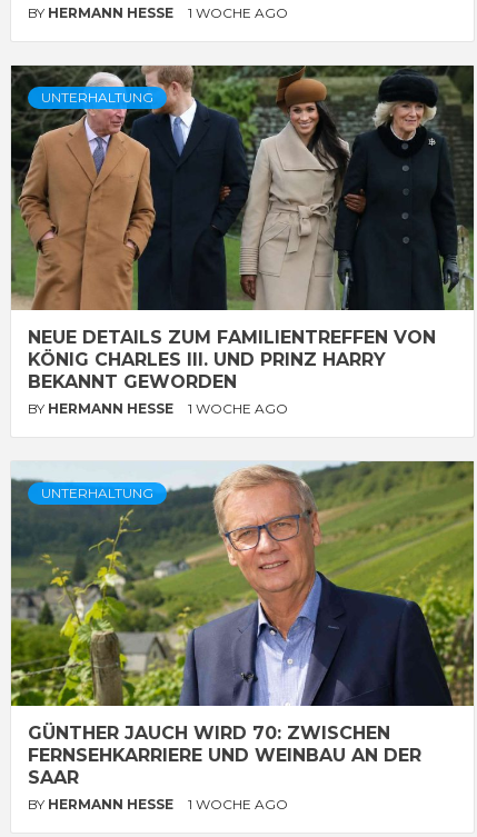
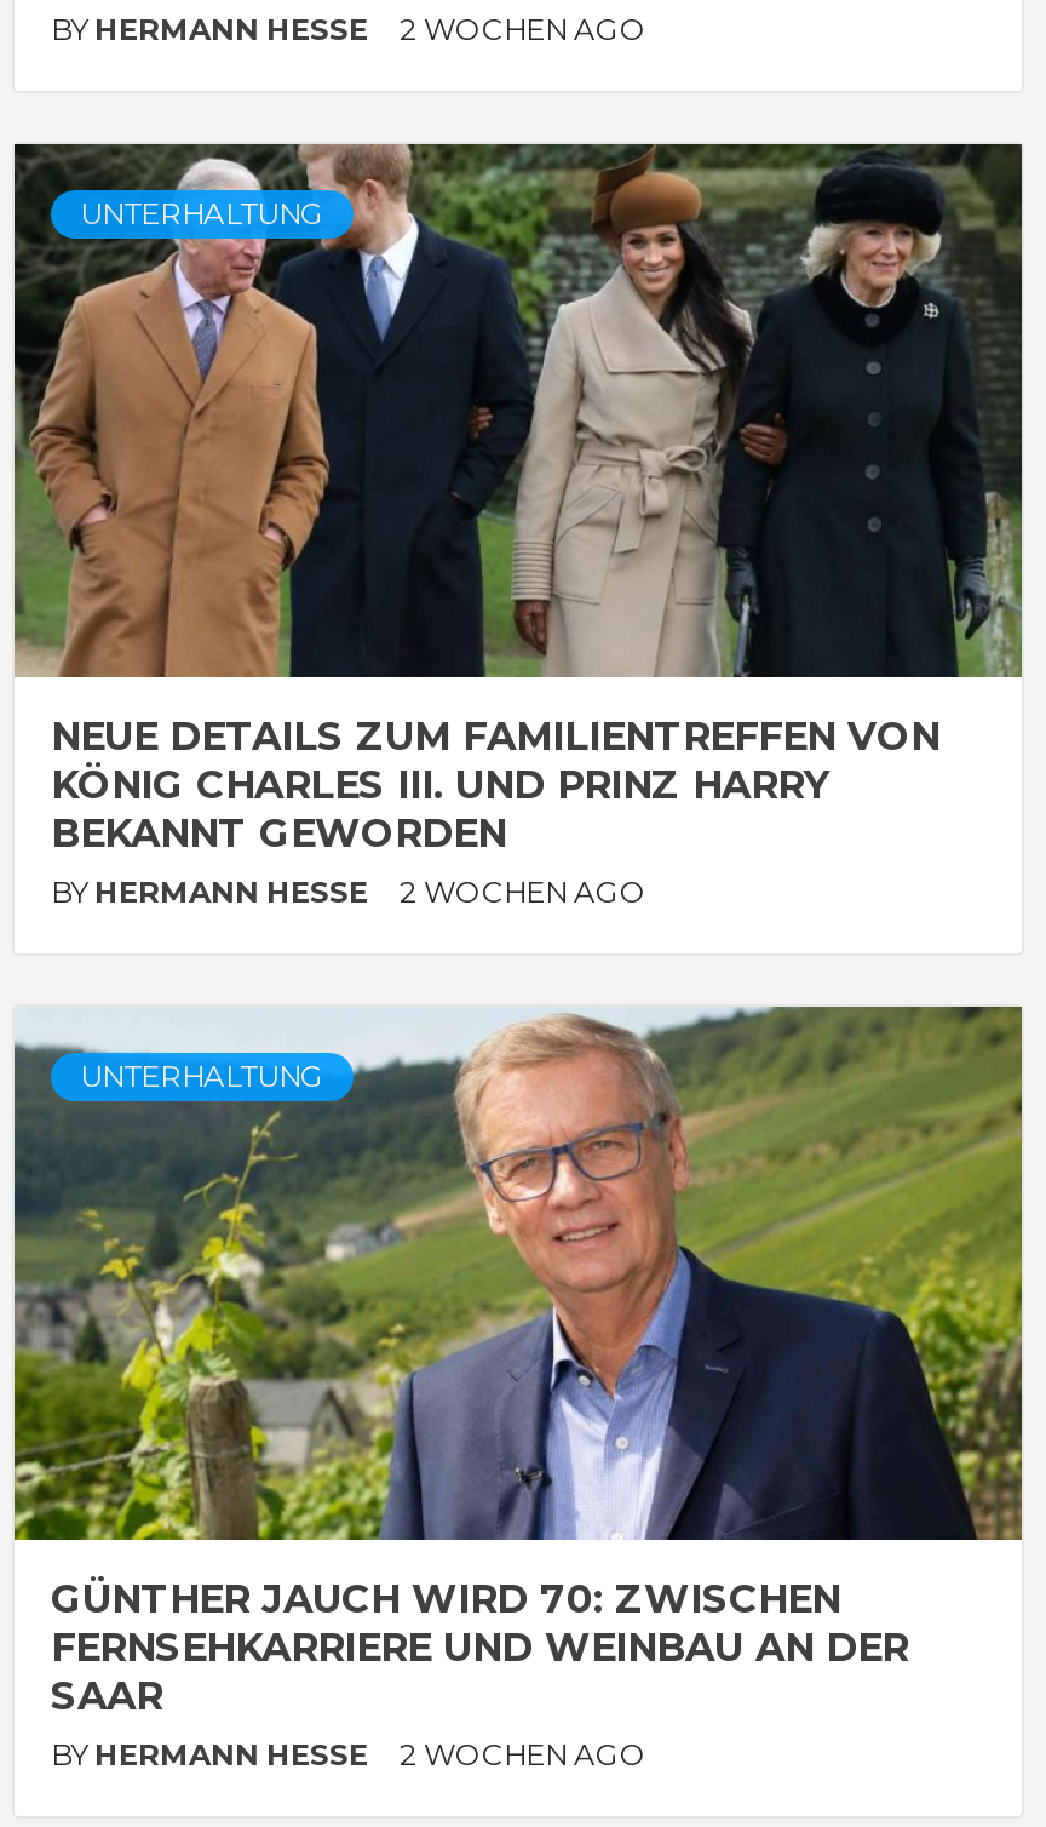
- BY HERMANN HESSE 1 WOCHE AGO
+ BY HERMANN HESSE 2 WOCHEN AGO

- BY HERMANN HESSE 1 WOCHE AGO
+ BY HERMANN HESSE 2 WOCHEN AGO

- BY HERMANN HESSE 1 WOCHE AGO
+ BY HERMANN HESSE 2 WOCHEN AGO
